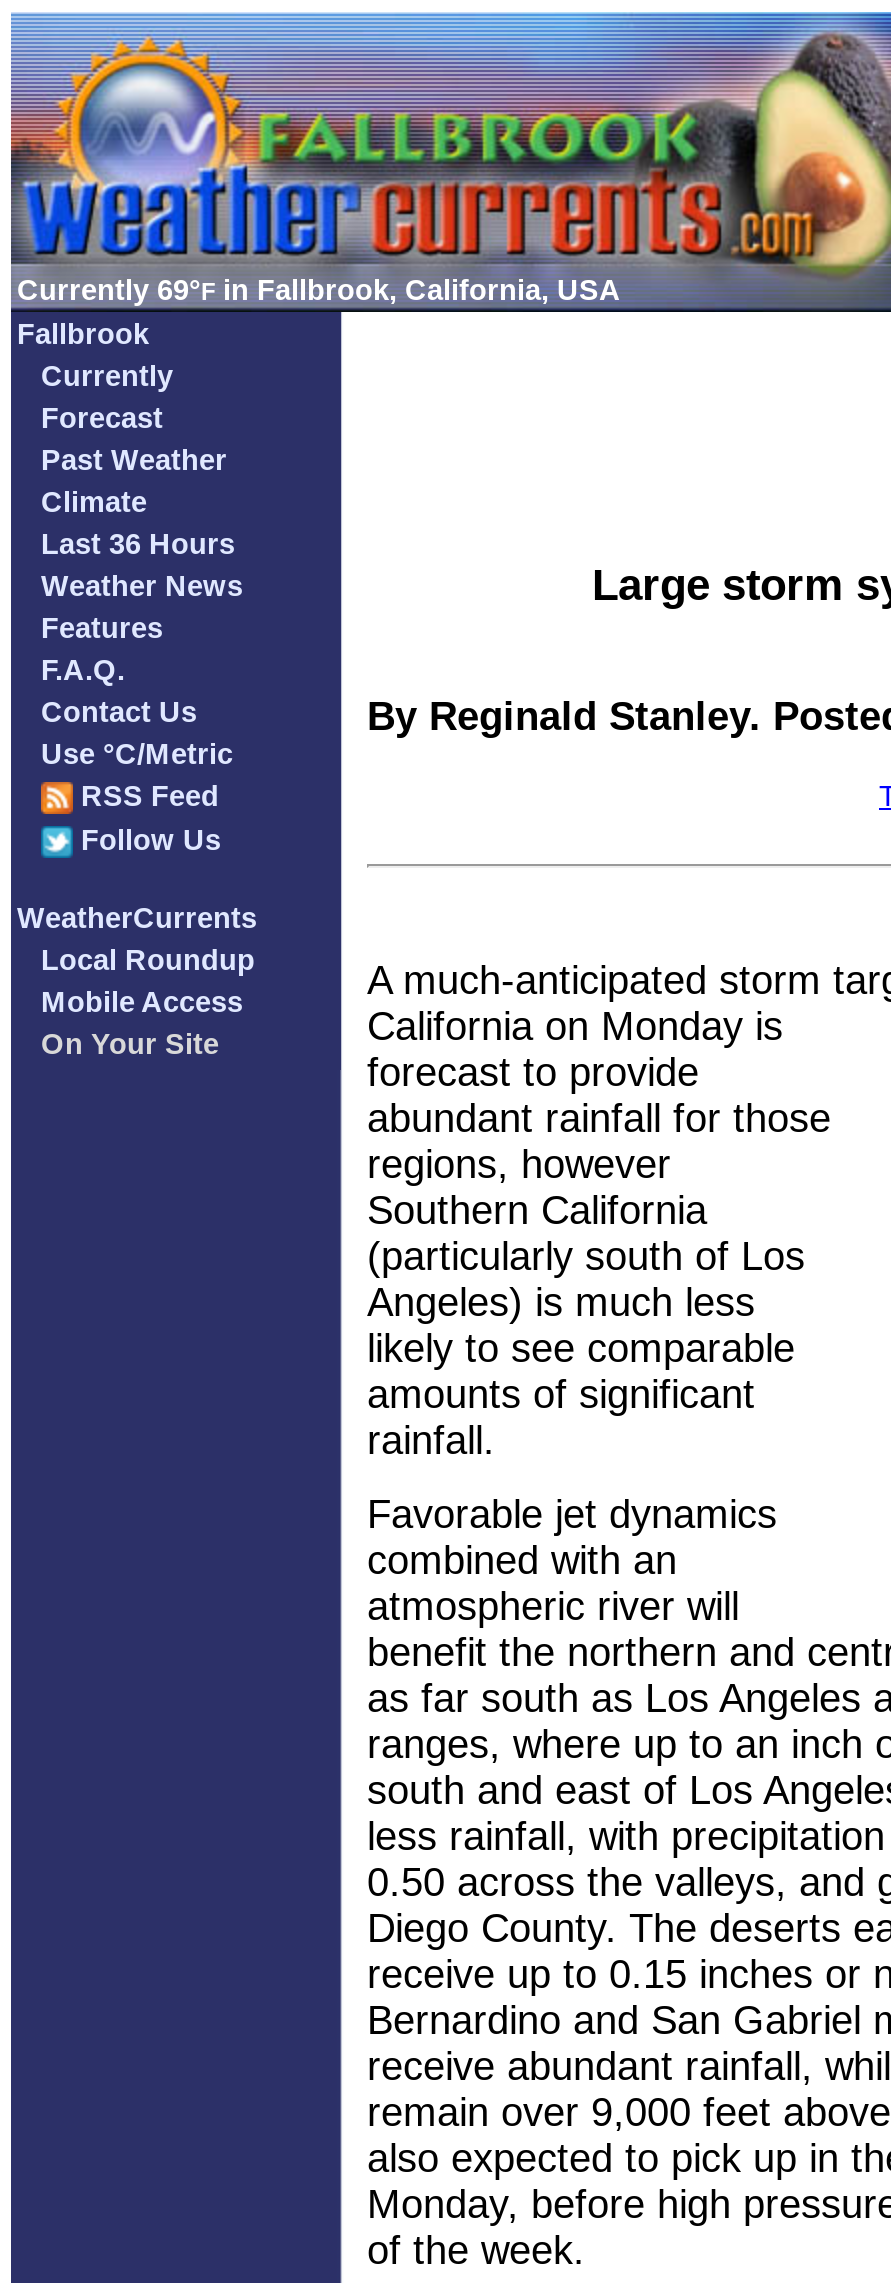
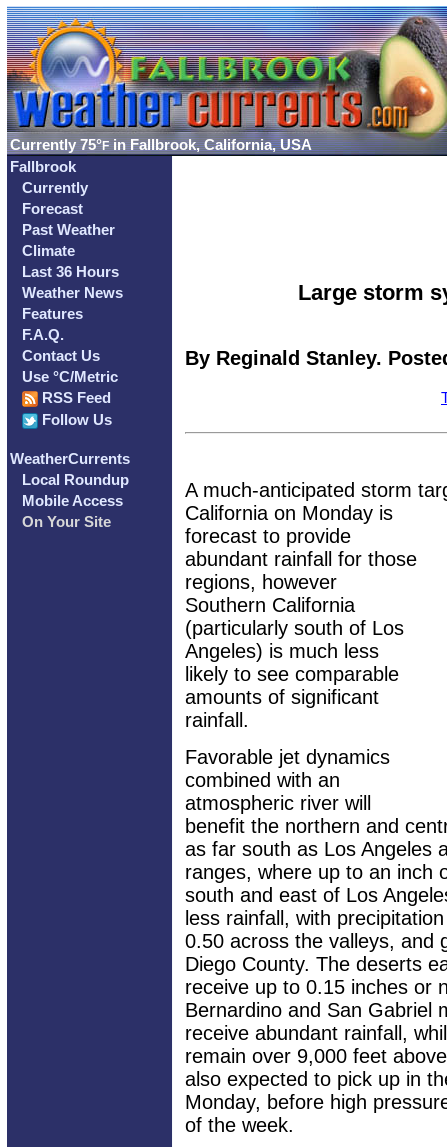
- Currently 69°F in Fallbrook, California, USA
+ Currently 75°F in Fallbrook, California, USA
